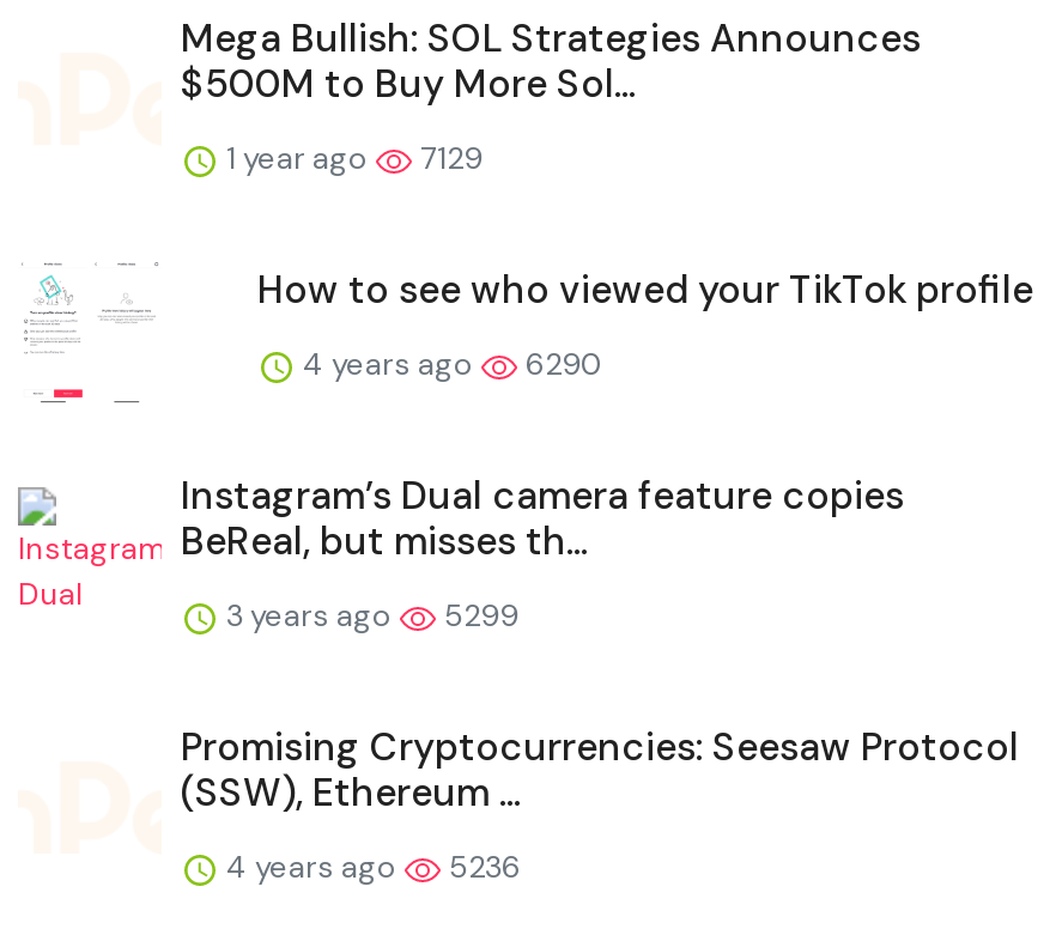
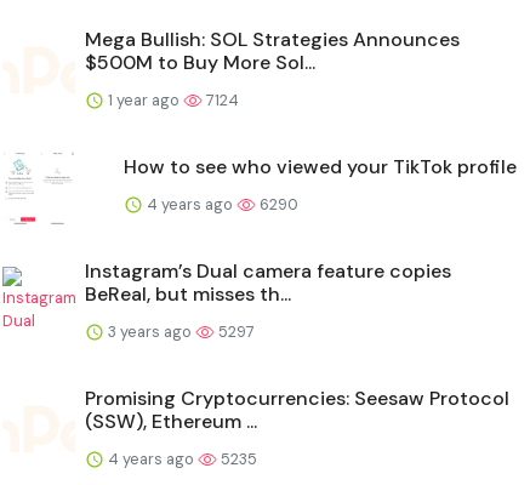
- 1 year ago 7129
+ 1 year ago 7124

- 3 years ago 5299
+ 3 years ago 5297

- 4 years ago 5236
+ 4 years ago 5235
